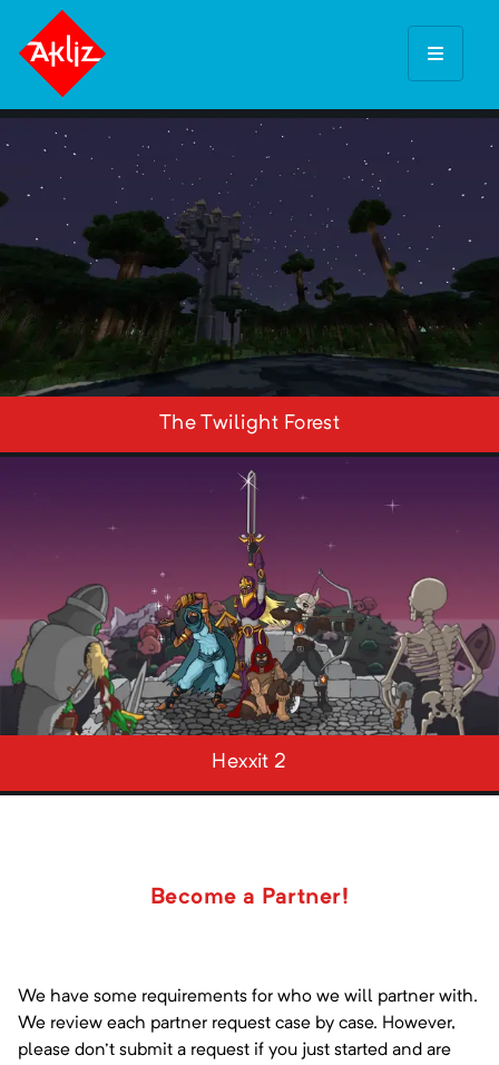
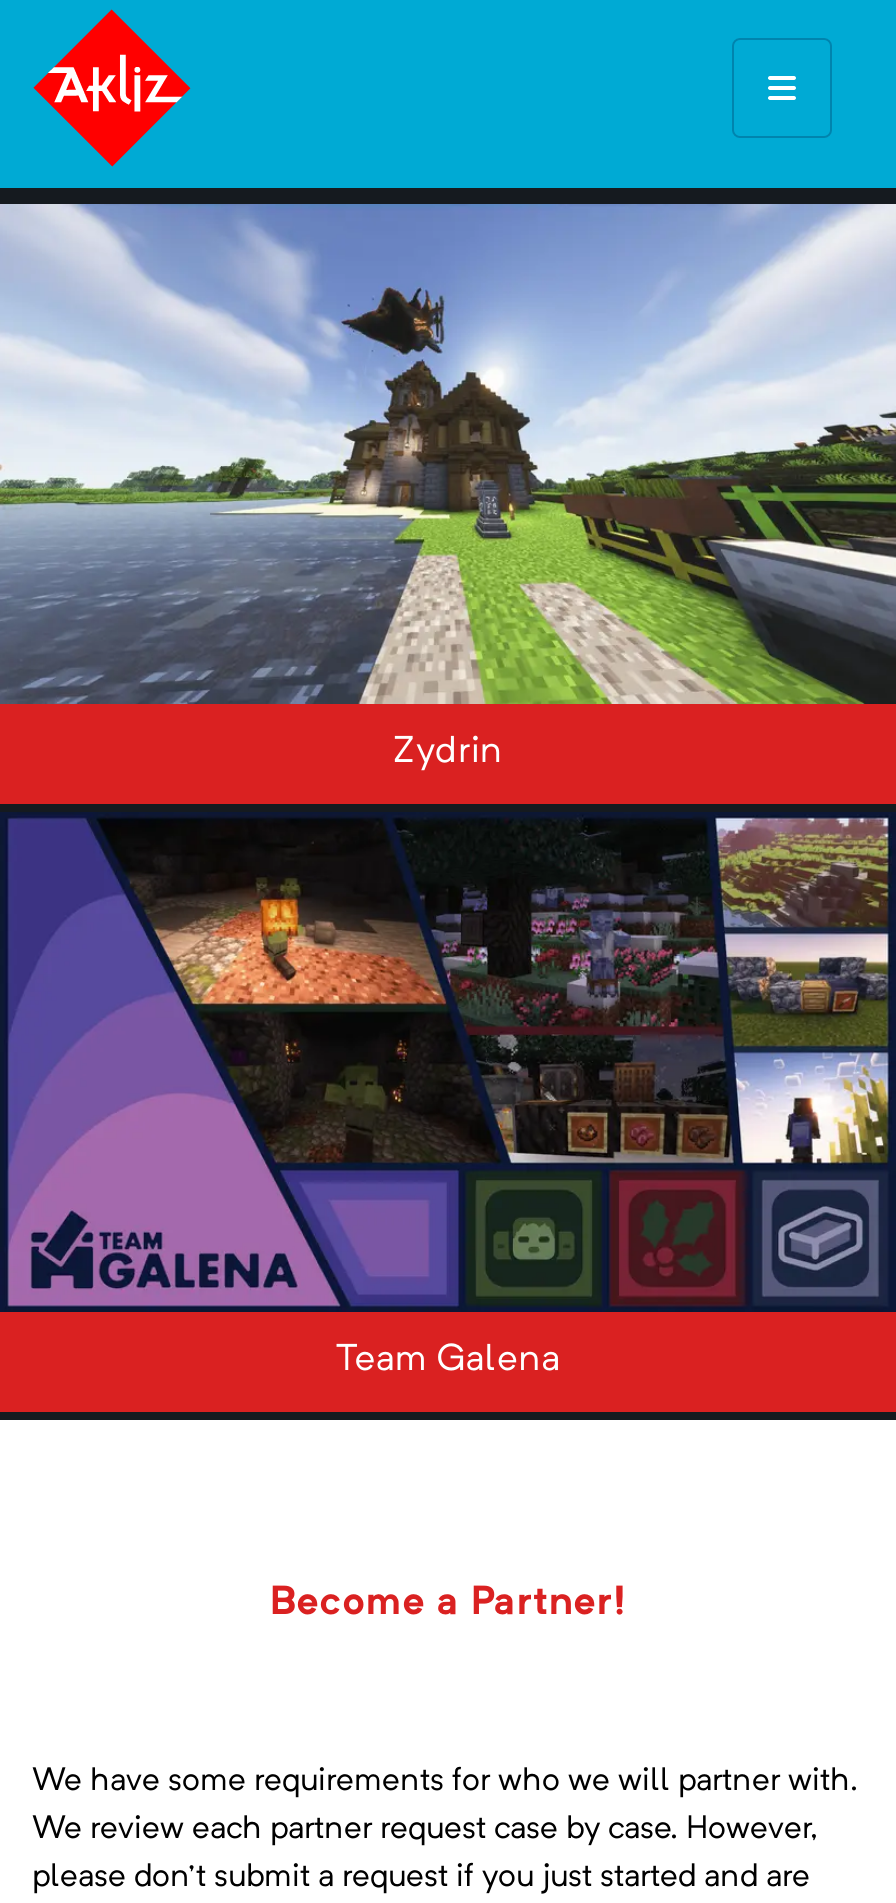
- [image]
- The Twilight Forest
+ [image]
+ Zydrin

- [image]
- Hexxit 2
+ [image]
+ Team Galena
